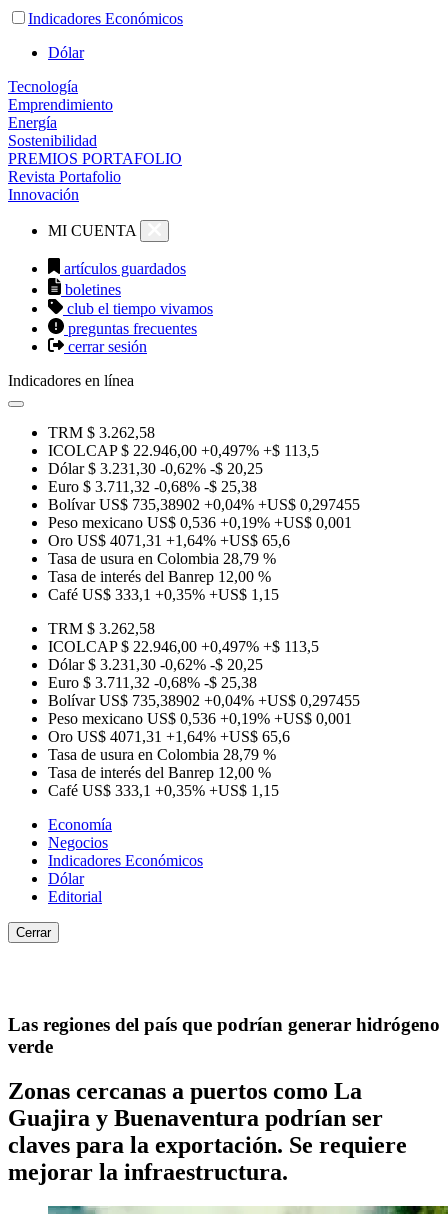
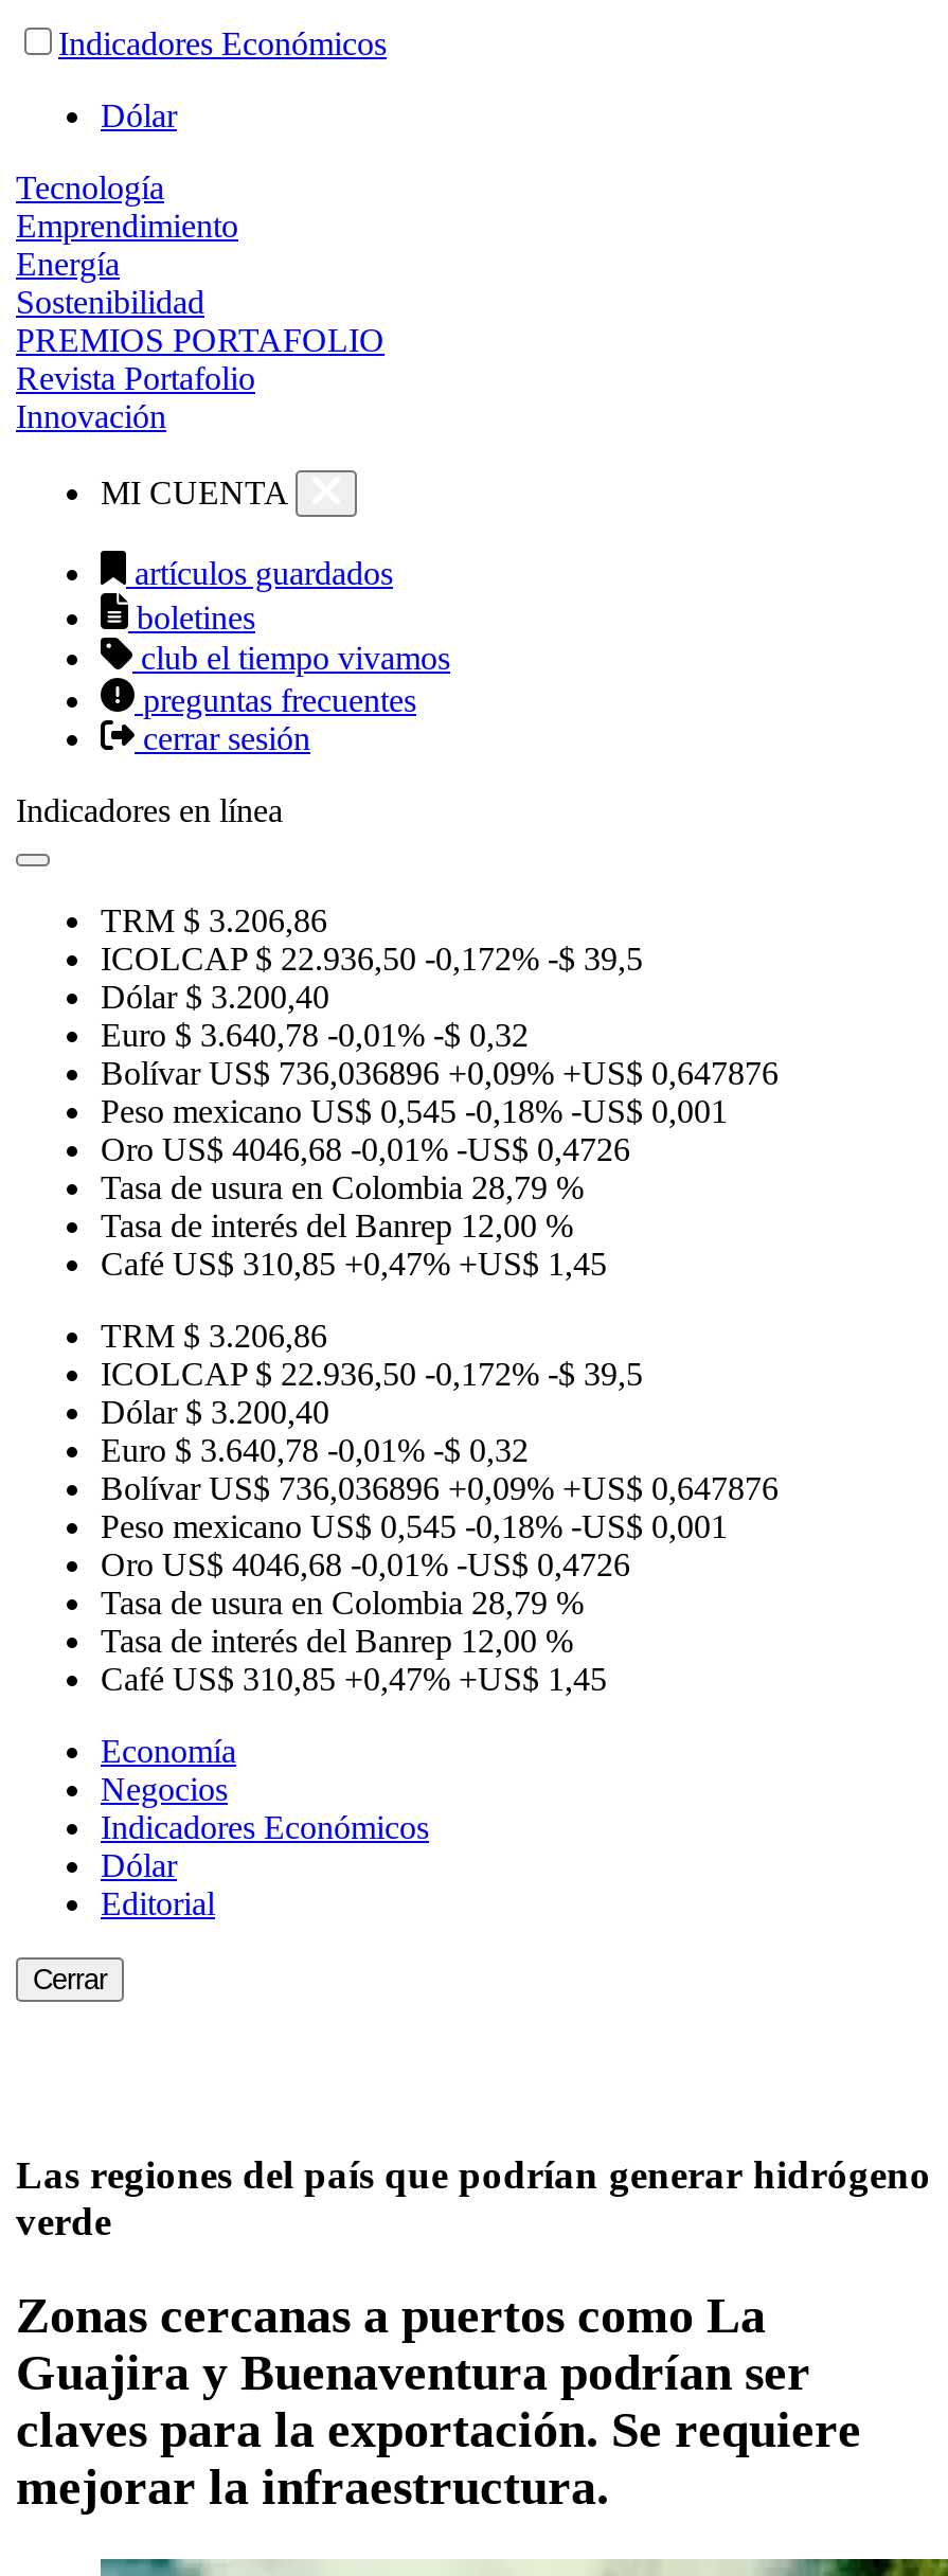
- TRM $ 3.262,58
- ICOLCAP $ 22.946,00 +0,497% +$ 113,5
- Dólar $ 3.231,30 -0,62% -$ 20,25
- Euro $ 3.711,32 -0,68% -$ 25,38
- Bolívar US$ 735,38902 +0,04% +US$ 0,297455
- Peso mexicano US$ 0,536 +0,19% +US$ 0,001
- Oro US$ 4071,31 +1,64% +US$ 65,6
+ TRM $ 3.206,86
+ ICOLCAP $ 22.936,50 -0,172% -$ 39,5
+ Dólar $ 3.200,40
+ Euro $ 3.640,78 -0,01% -$ 0,32
+ Bolívar US$ 736,036896 +0,09% +US$ 0,647876
+ Peso mexicano US$ 0,545 -0,18% -US$ 0,001
+ Oro US$ 4046,68 -0,01% -US$ 0,4726

- Café US$ 333,1 +0,35% +US$ 1,15
+ Café US$ 310,85 +0,47% +US$ 1,45

- TRM $ 3.262,58
- ICOLCAP $ 22.946,00 +0,497% +$ 113,5
- Dólar $ 3.231,30 -0,62% -$ 20,25
- Euro $ 3.711,32 -0,68% -$ 25,38
- Bolívar US$ 735,38902 +0,04% +US$ 0,297455
- Peso mexicano US$ 0,536 +0,19% +US$ 0,001
- Oro US$ 4071,31 +1,64% +US$ 65,6
+ TRM $ 3.206,86
+ ICOLCAP $ 22.936,50 -0,172% -$ 39,5
+ Dólar $ 3.200,40
+ Euro $ 3.640,78 -0,01% -$ 0,32
+ Bolívar US$ 736,036896 +0,09% +US$ 0,647876
+ Peso mexicano US$ 0,545 -0,18% -US$ 0,001
+ Oro US$ 4046,68 -0,01% -US$ 0,4726

- Café US$ 333,1 +0,35% +US$ 1,15
+ Café US$ 310,85 +0,47% +US$ 1,45
